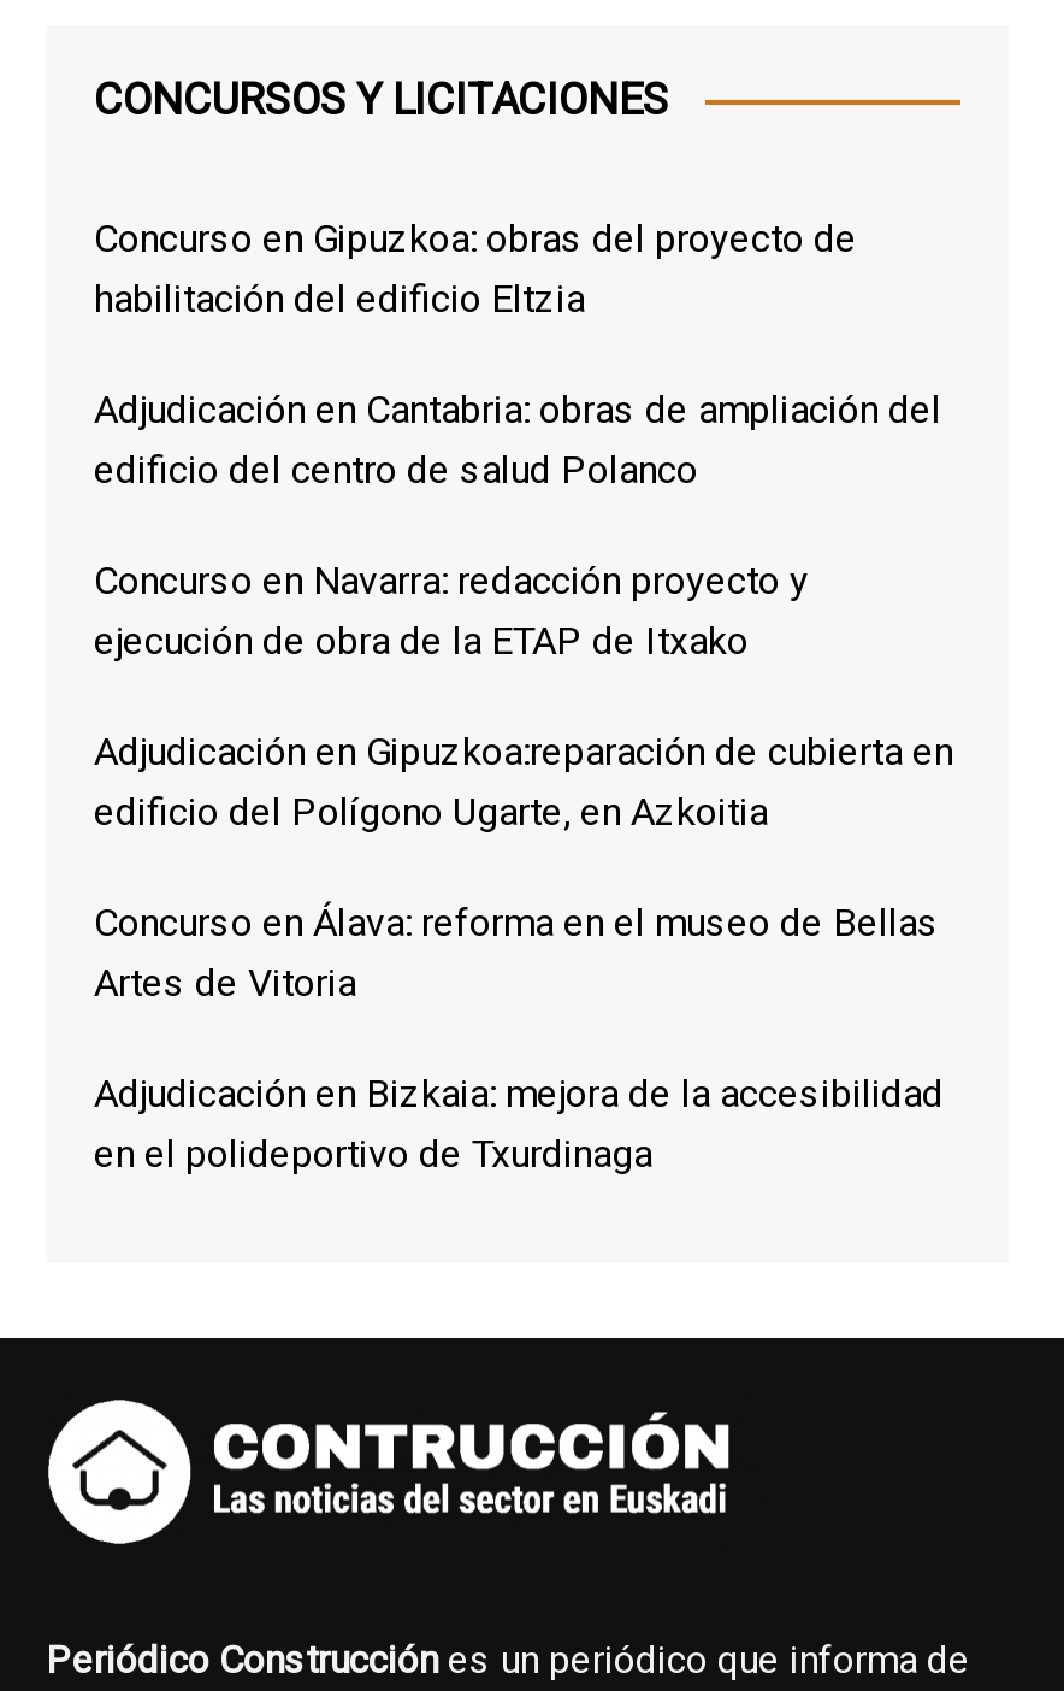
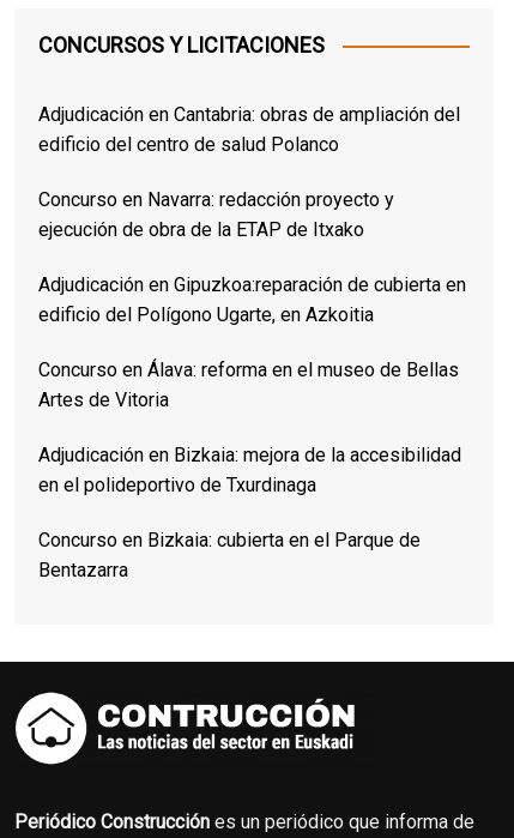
- Concurso en Gipuzkoa: obras del proyecto de
- habilitación del edificio Eltzia

moved up: Adjudicación en Cantabria: obras de ampliación del | edificio del centro de salud Polanco | Concurso en Navarra: redacción proyecto y | ... | Adjudicación en Bizkaia: mejora de la accesibilidad | en el polideportivo de Txurdinaga

+ Concurso en Bizkaia: cubierta en el Parque de
+ Bentazarra
